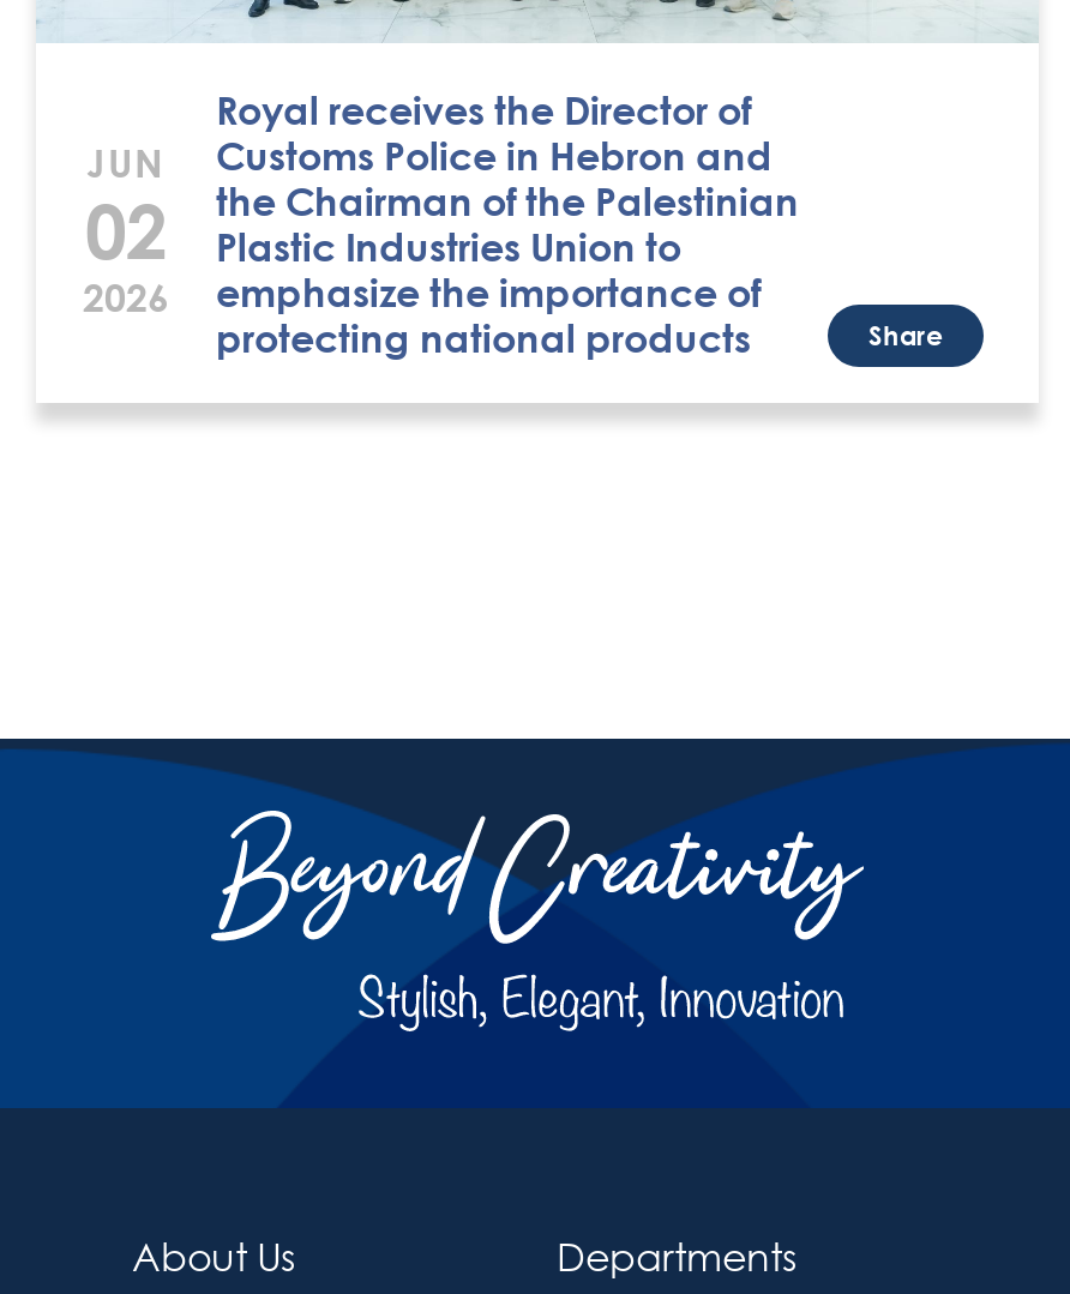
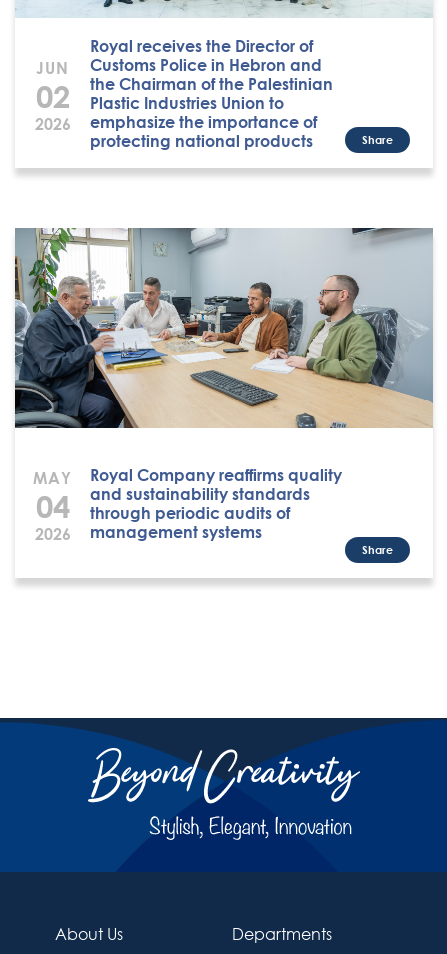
+ [image]
+ Royal Company reaffirms quality
+ and sustainability standards
+ through periodic audits of
+ management systems
+ Share

+ MAY
+ 04
+ 2026
